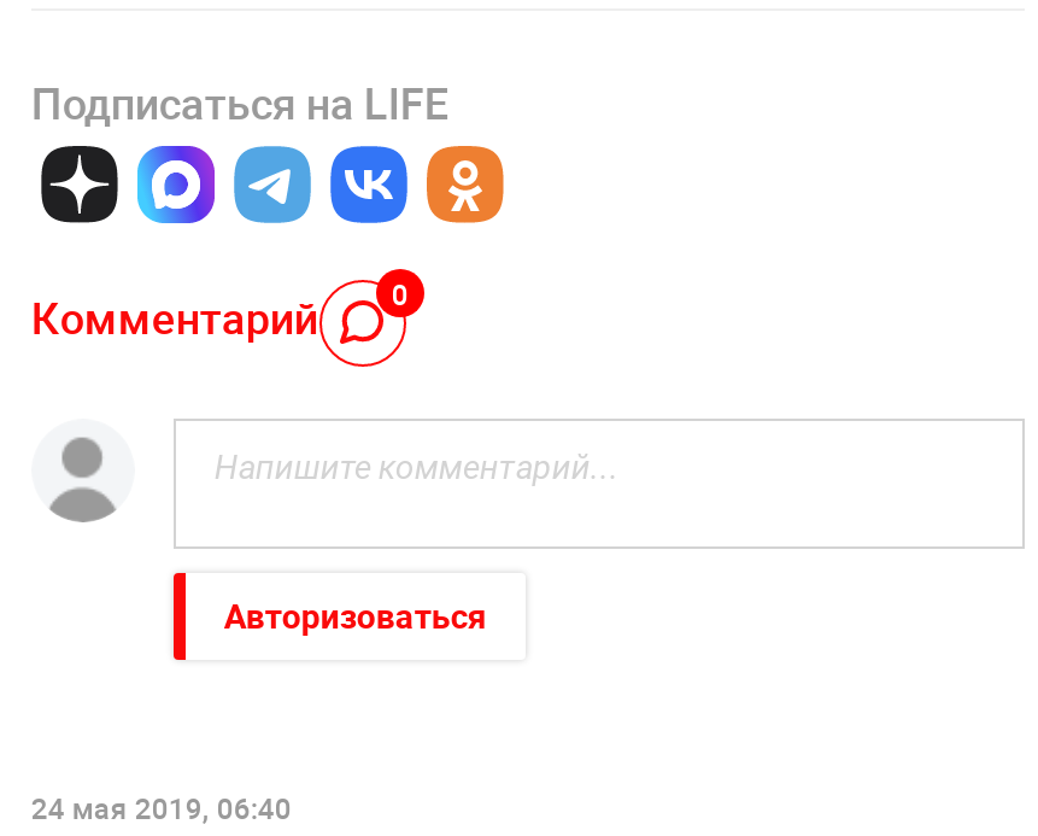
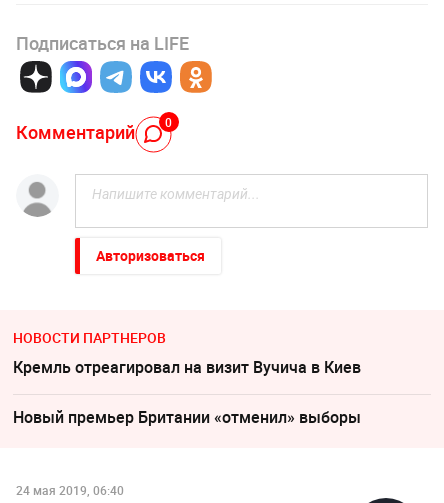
+ НОВОСТИ ПАРТНЕРОВ
+ Кремль отреагировал на визит Вучича в Киев
+ Новый премьер Британии «отменил» выборы
